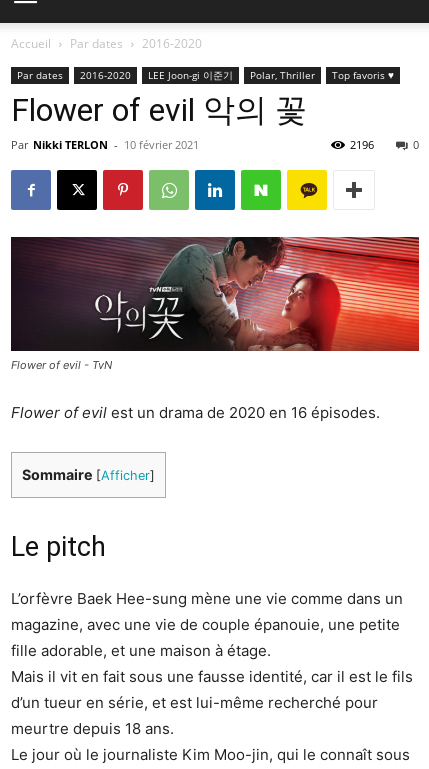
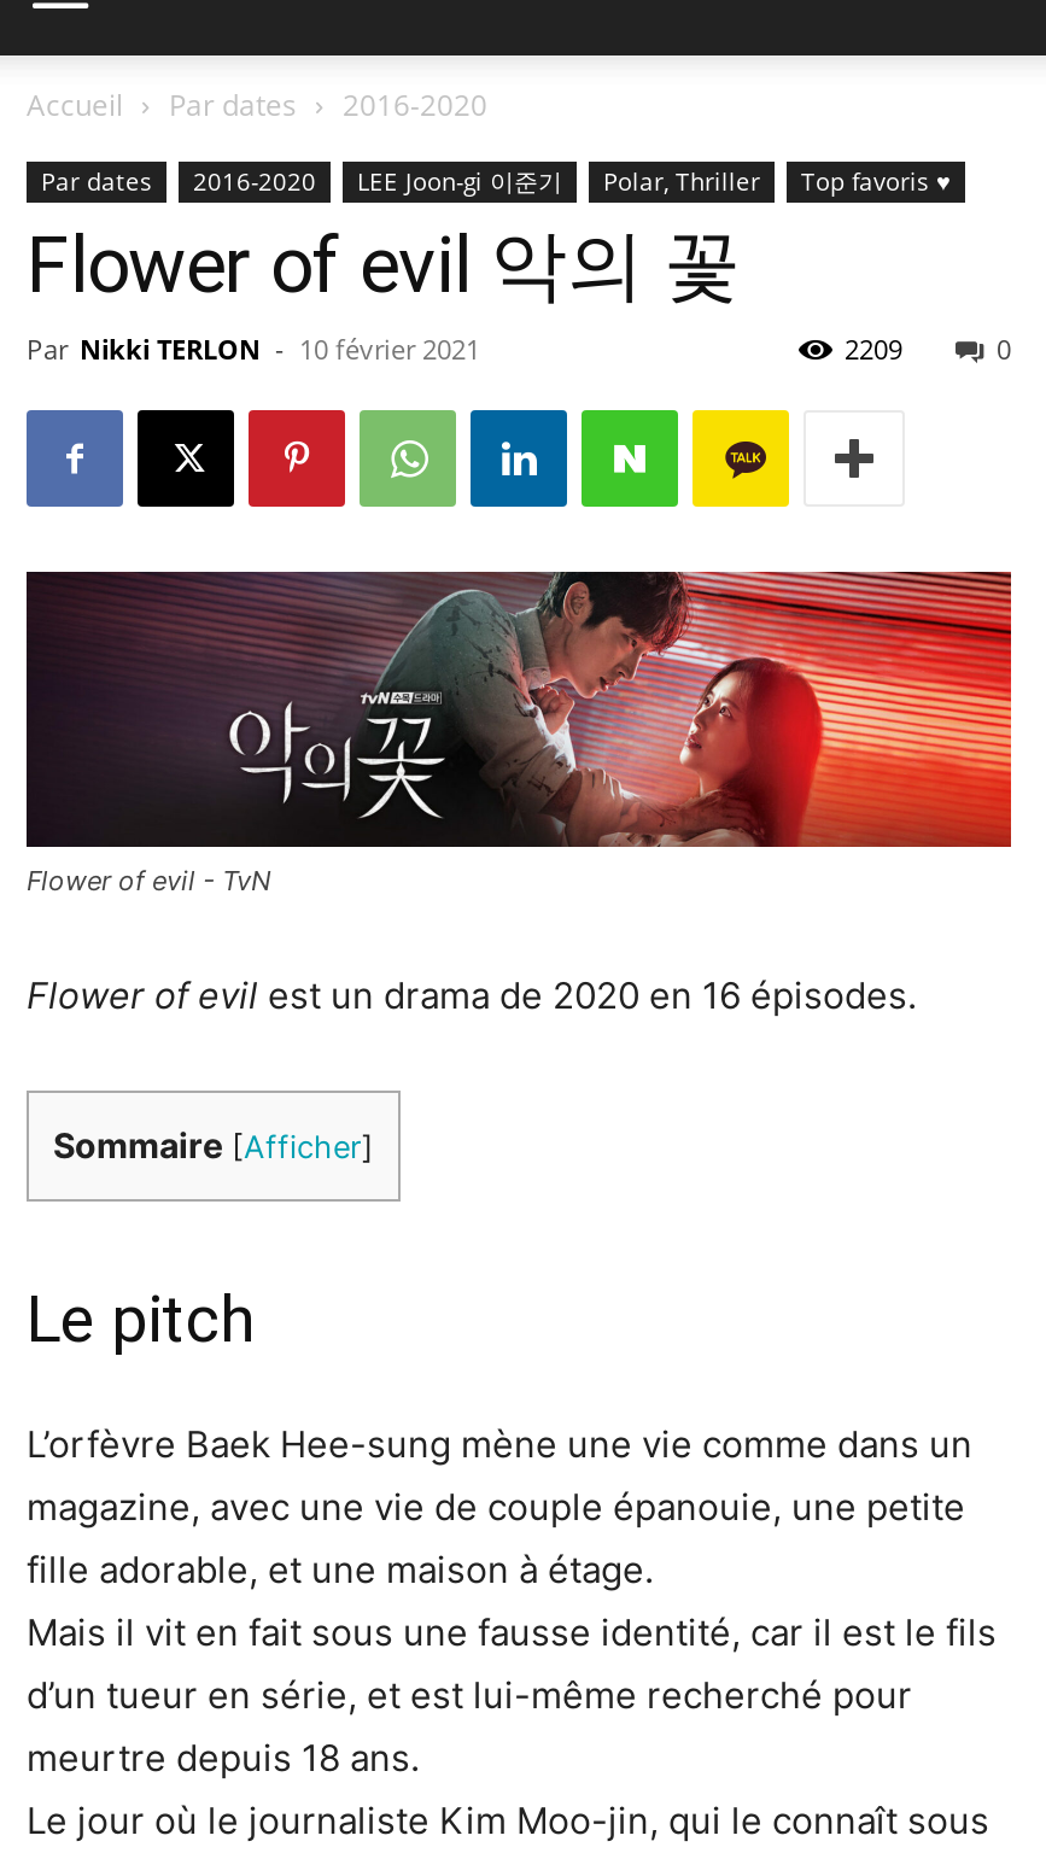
- 2196
+ 2209
